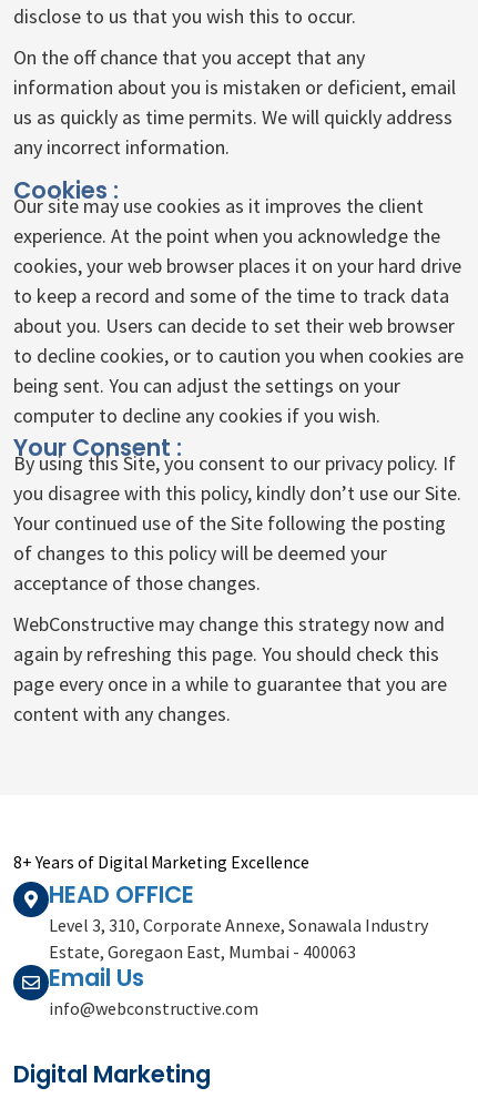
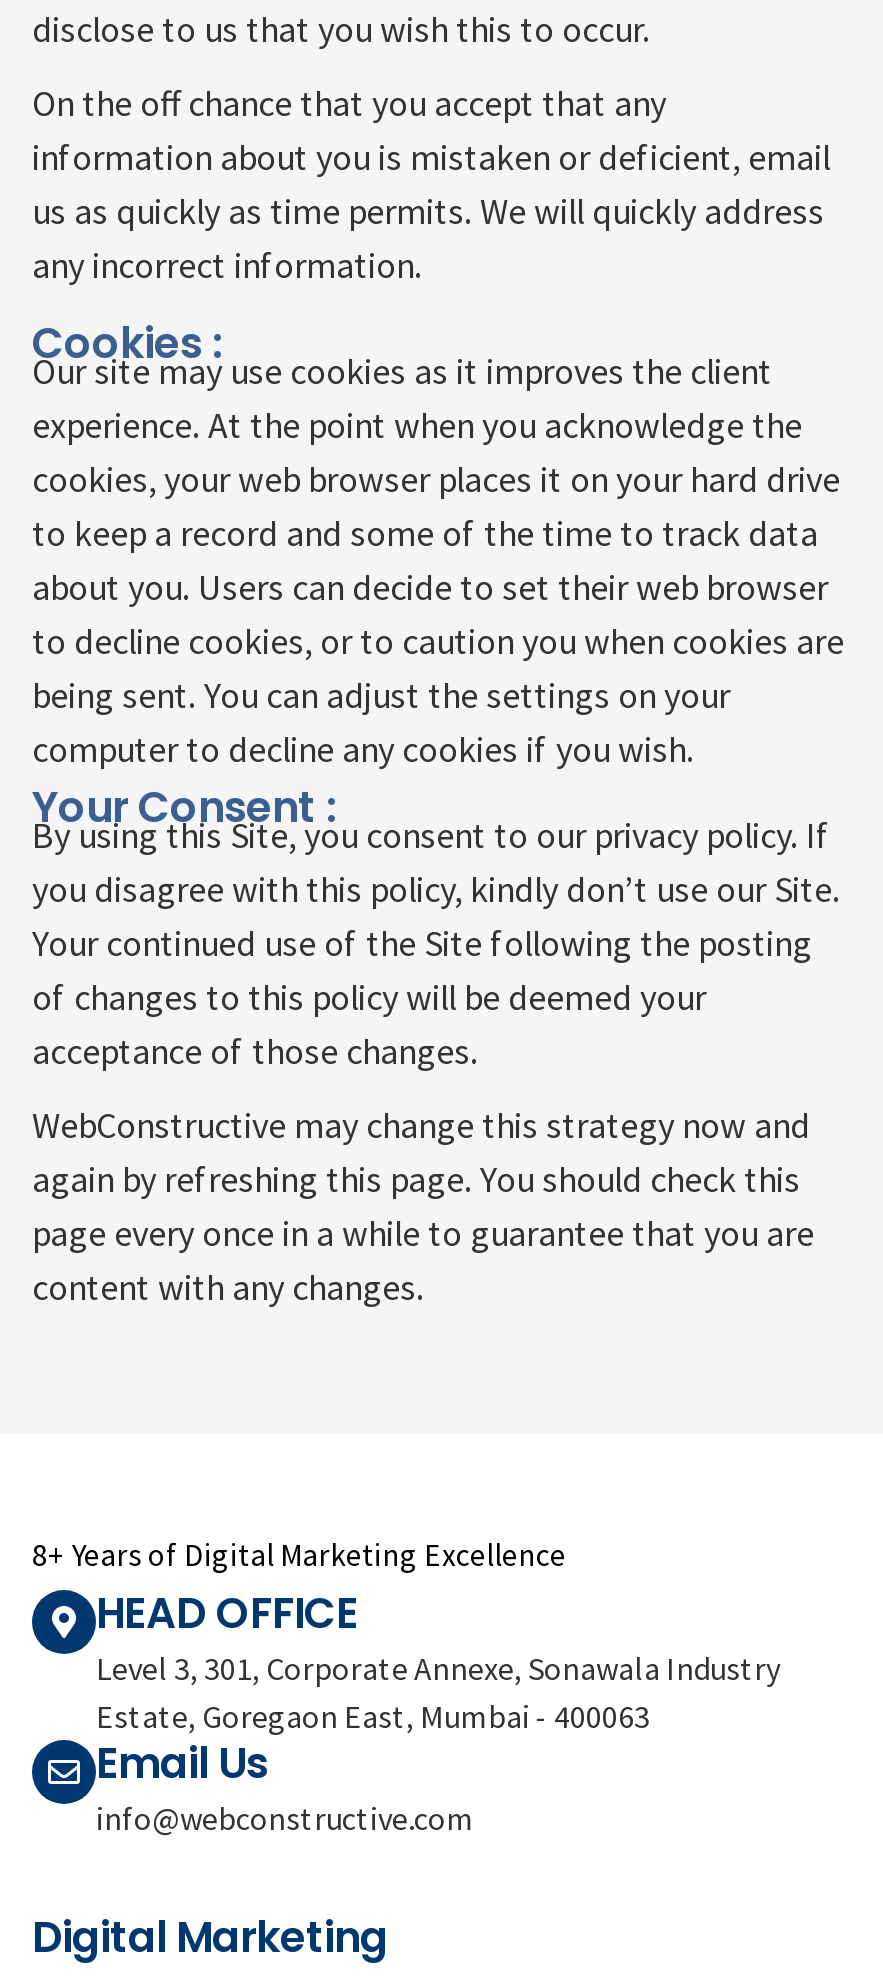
- Level 3, 310, Corporate Annexe, Sonawala Industry
+ Level 3, 301, Corporate Annexe, Sonawala Industry
